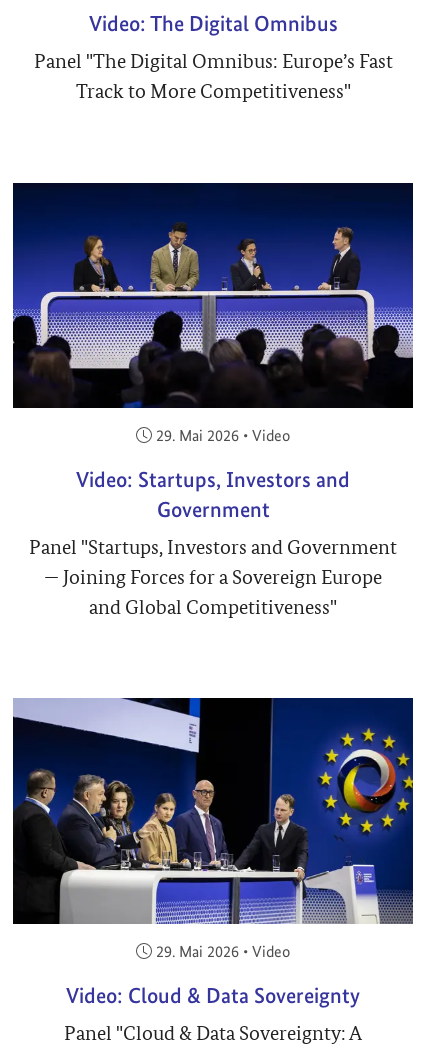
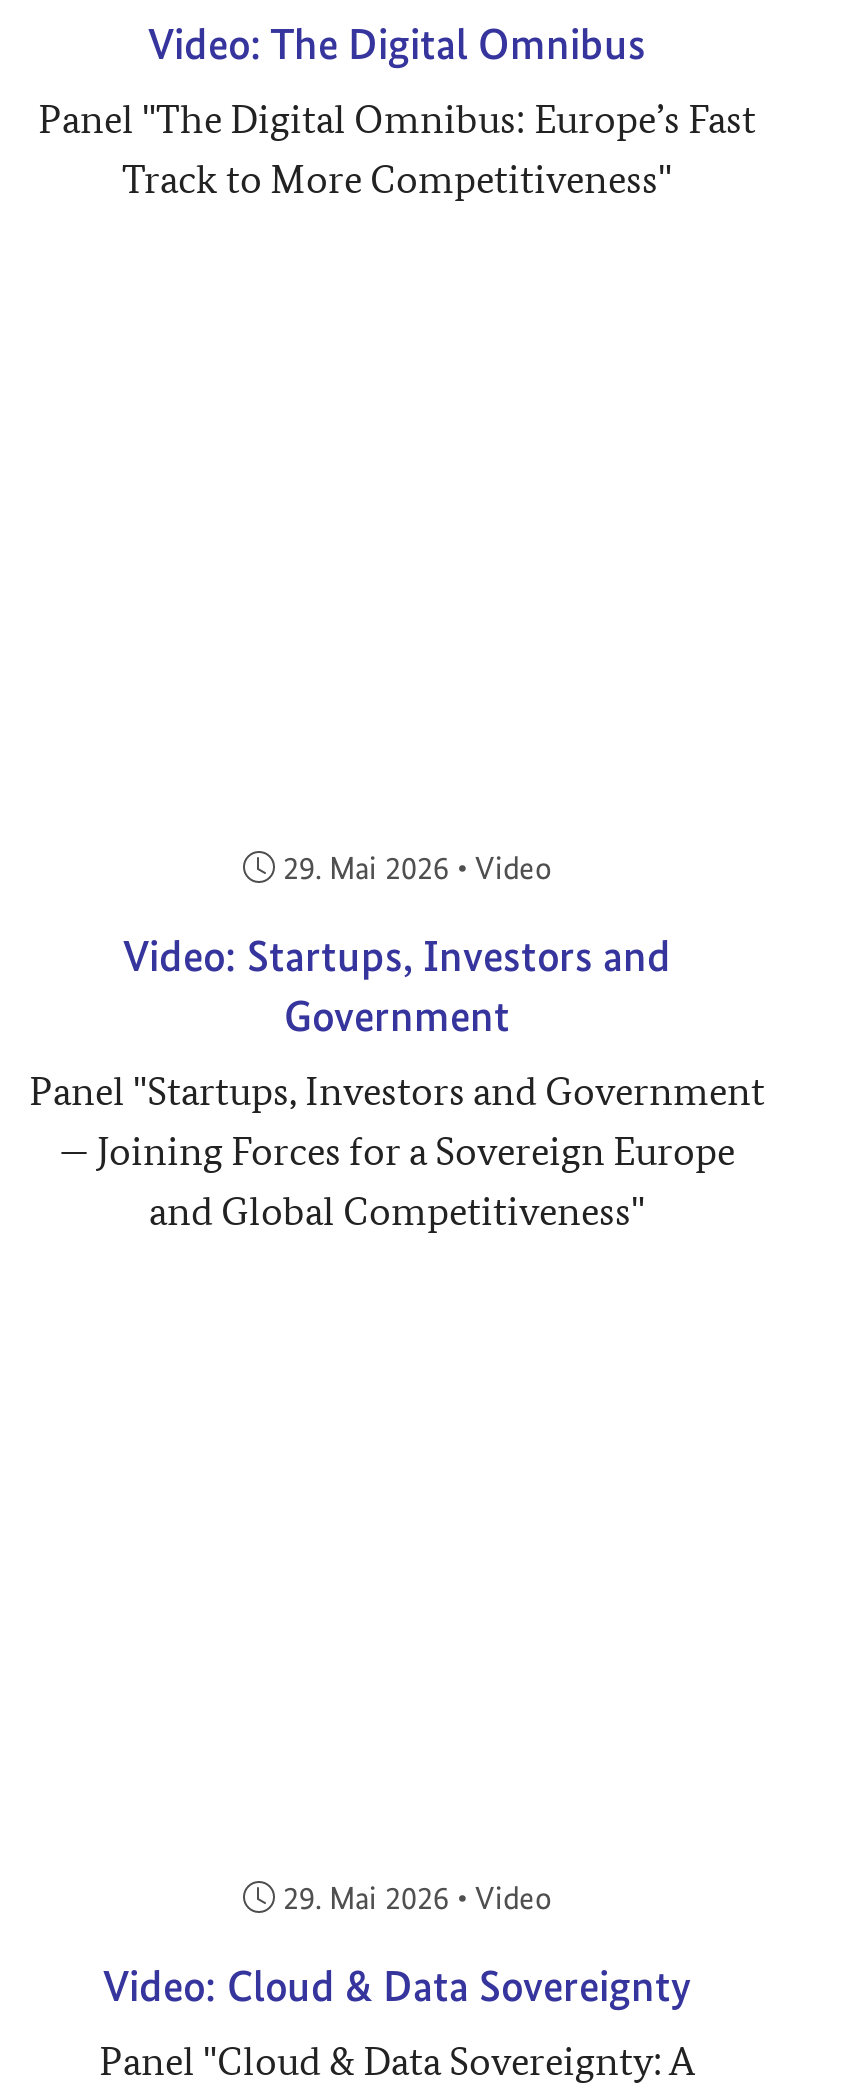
- [image]

- [image]
